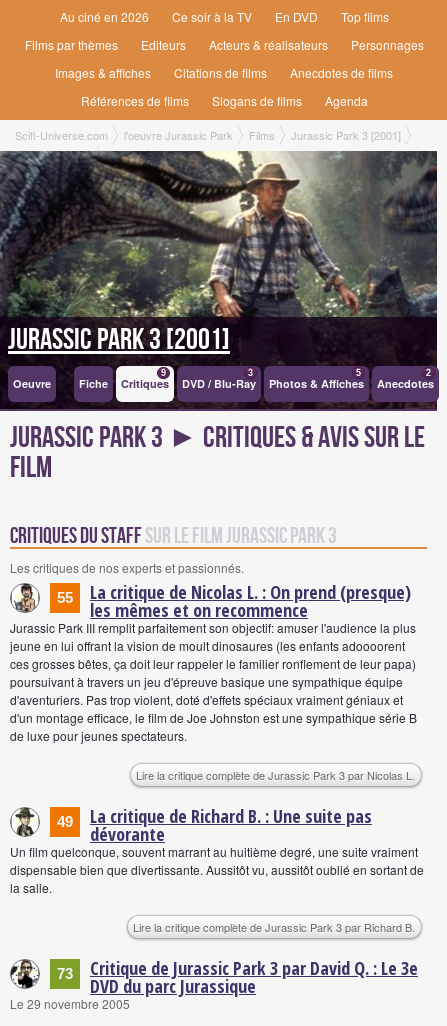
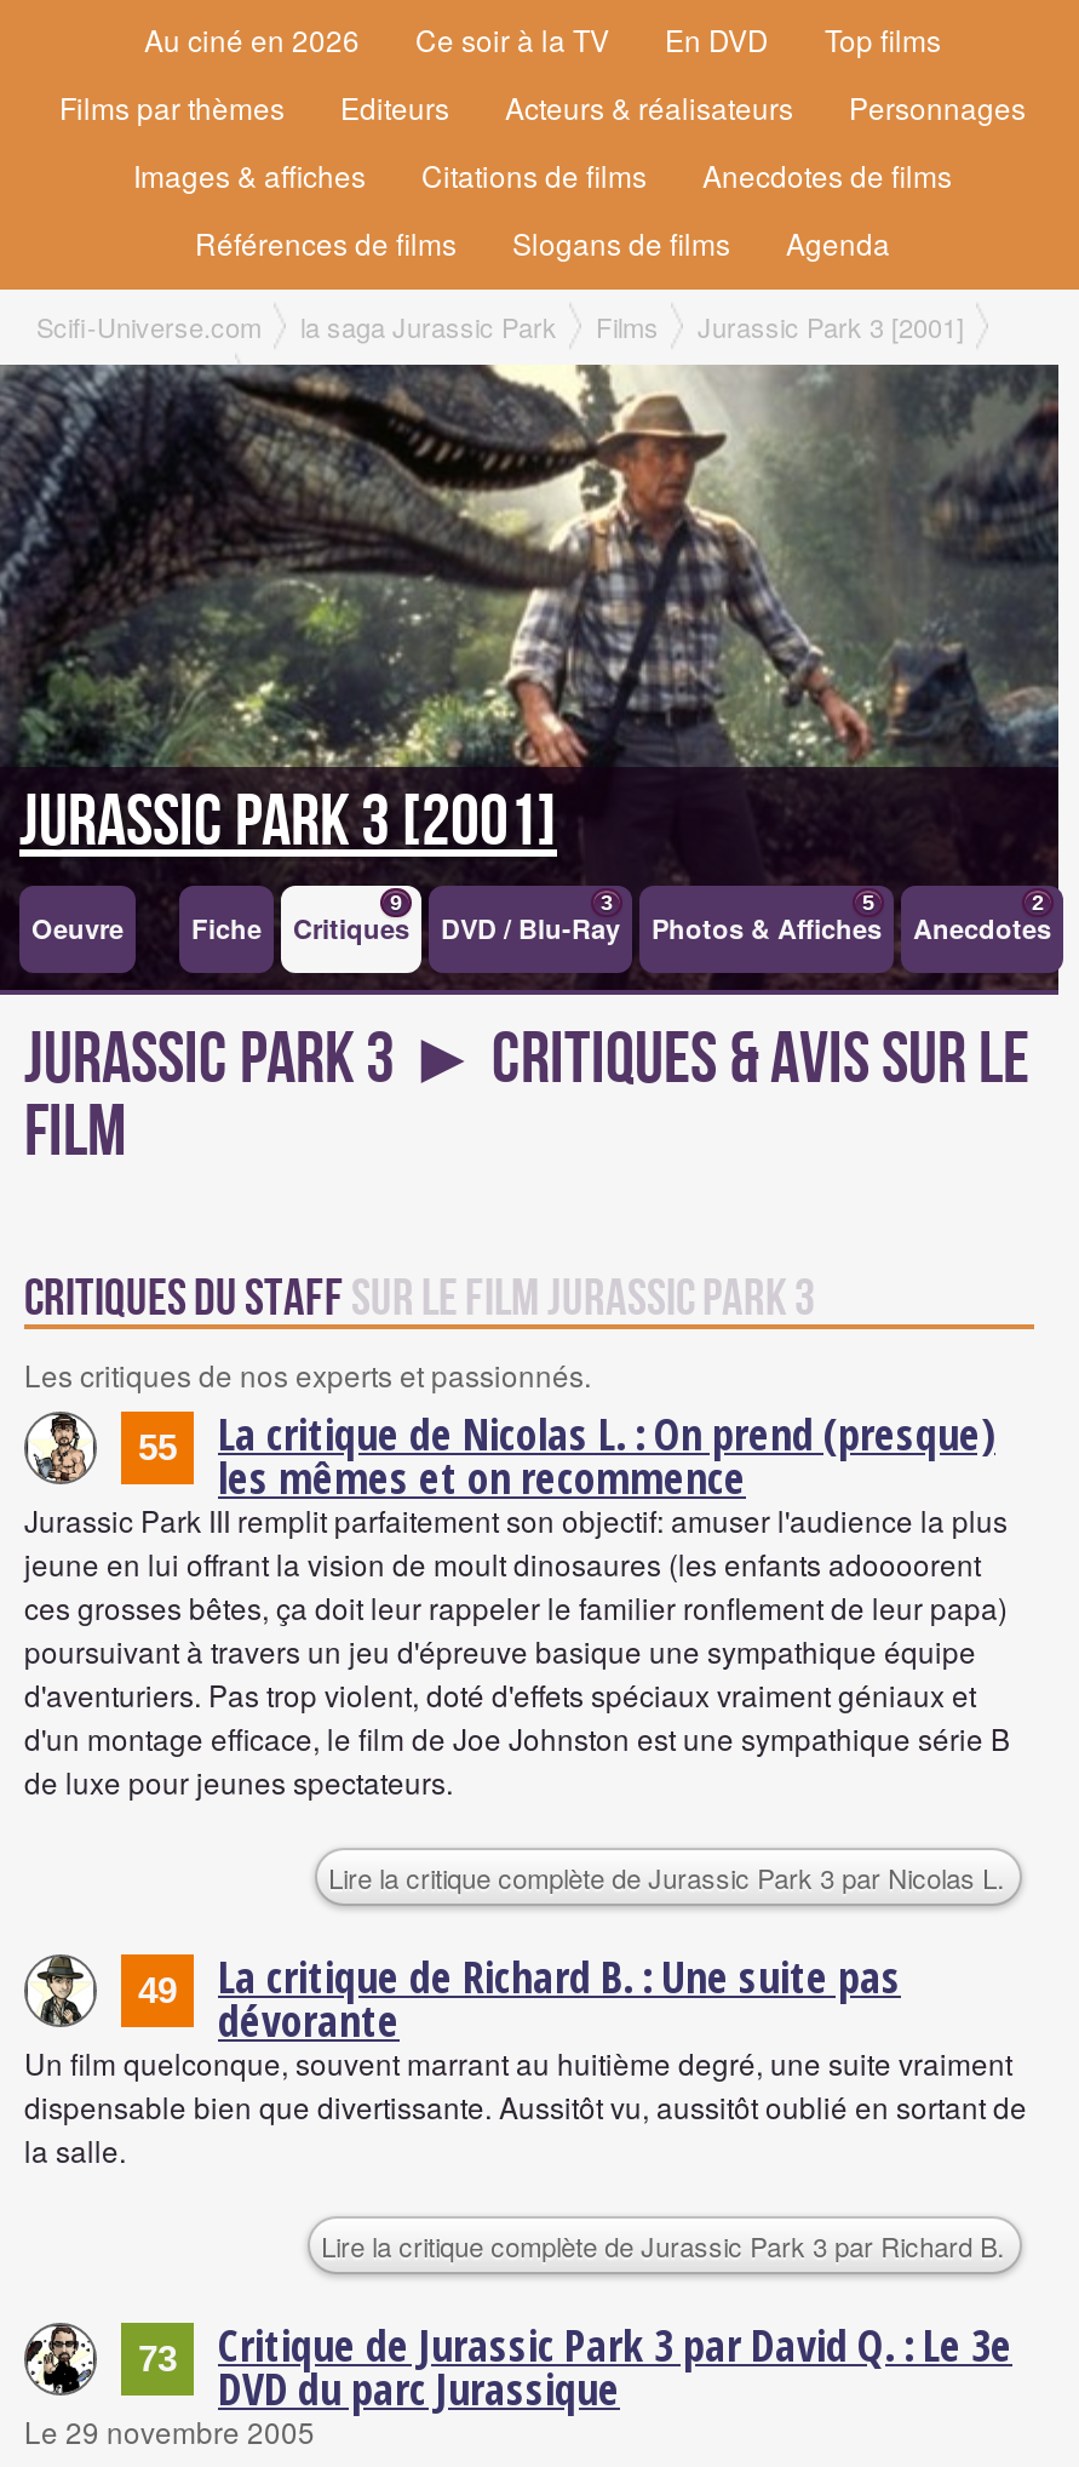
- l'oeuvre Jurassic Park
+ la saga Jurassic Park
